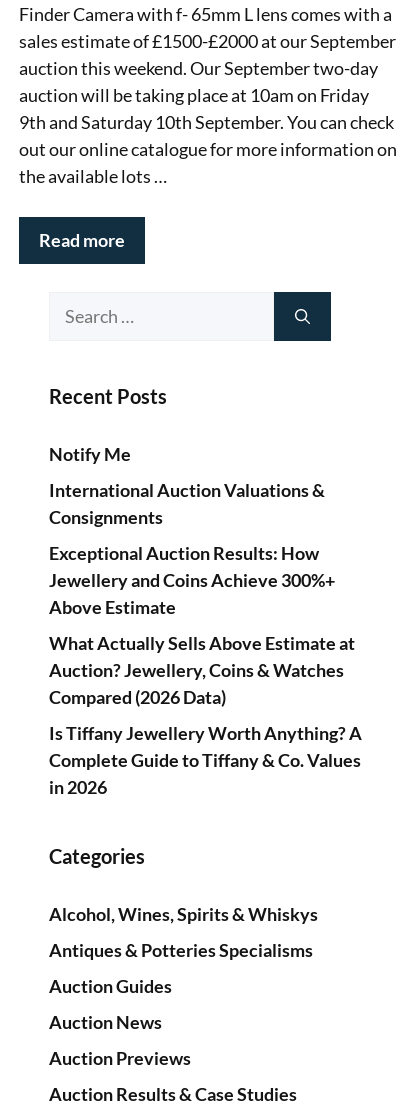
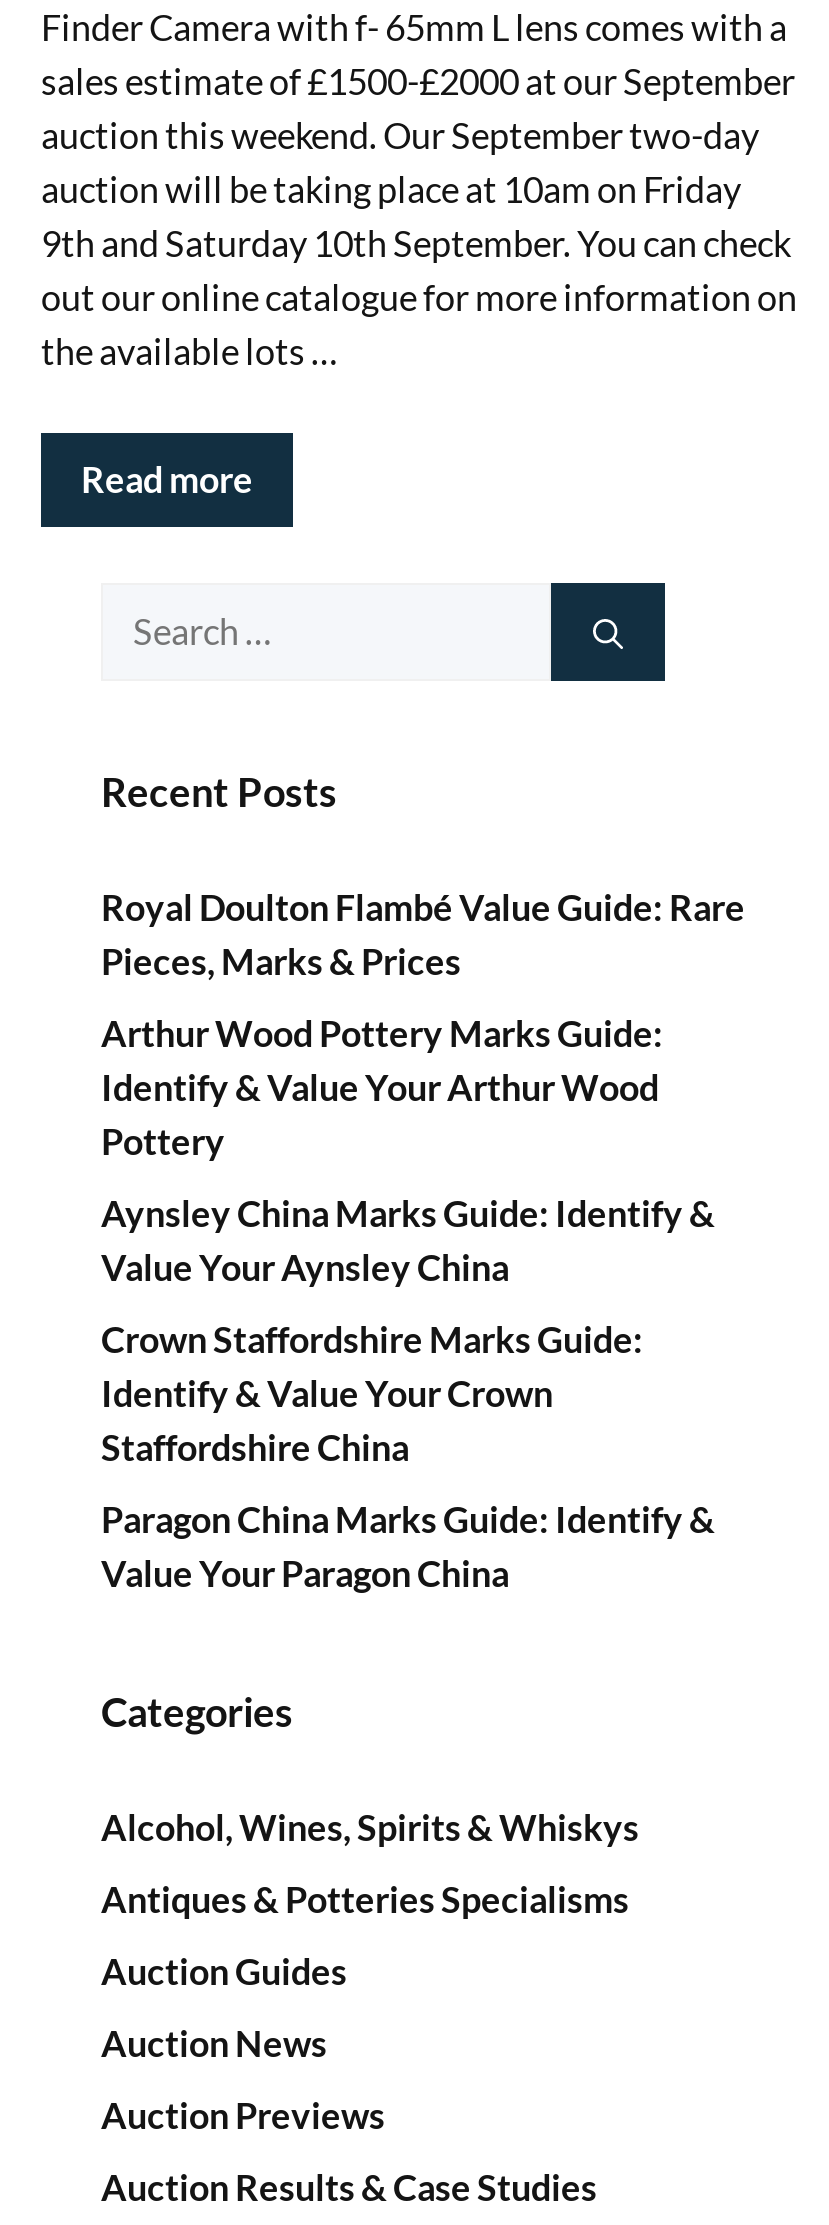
- Notify Me
+ Royal Doulton Flambé Value Guide: Rare
+ Pieces, Marks & Prices

- International Auction Valuations &
- Consignments
+ Arthur Wood Pottery Marks Guide:
+ Identify & Value Your Arthur Wood
+ Pottery

- Exceptional Auction Results: How
- Jewellery and Coins Achieve 300%+
- Above Estimate
+ Aynsley China Marks Guide: Identify &
+ Value Your Aynsley China

- What Actually Sells Above Estimate at
- Auction? Jewellery, Coins & Watches
- Compared (2026 Data)
+ Crown Staffordshire Marks Guide:
+ Identify & Value Your Crown
+ Staffordshire China

- Is Tiffany Jewellery Worth Anything? A
- Complete Guide to Tiffany & Co. Values
- in 2026
+ Paragon China Marks Guide: Identify &
+ Value Your Paragon China
